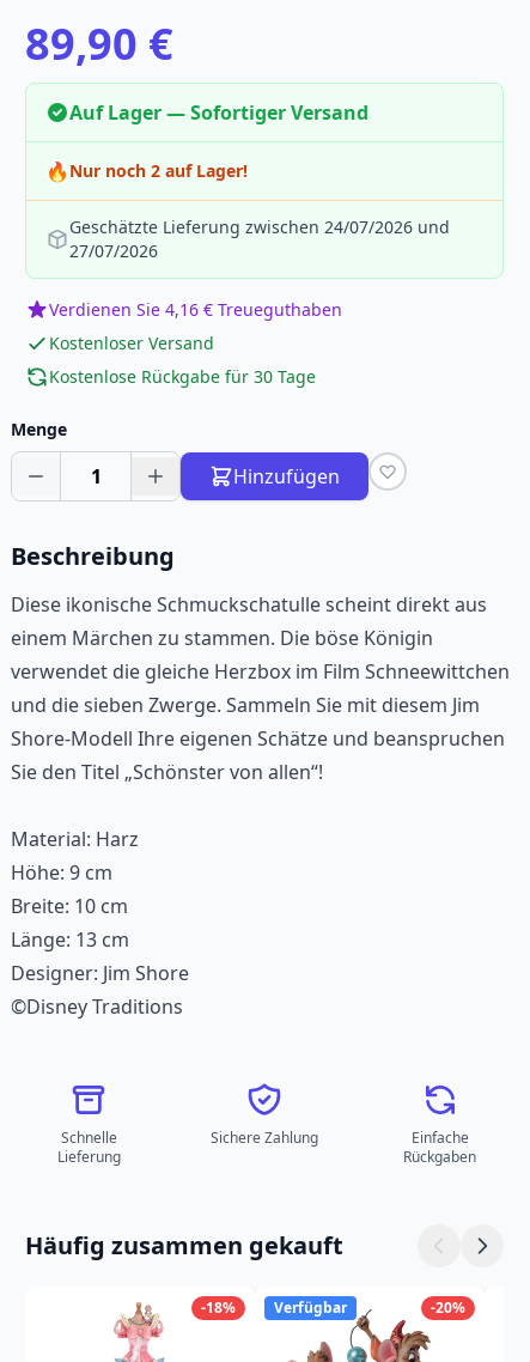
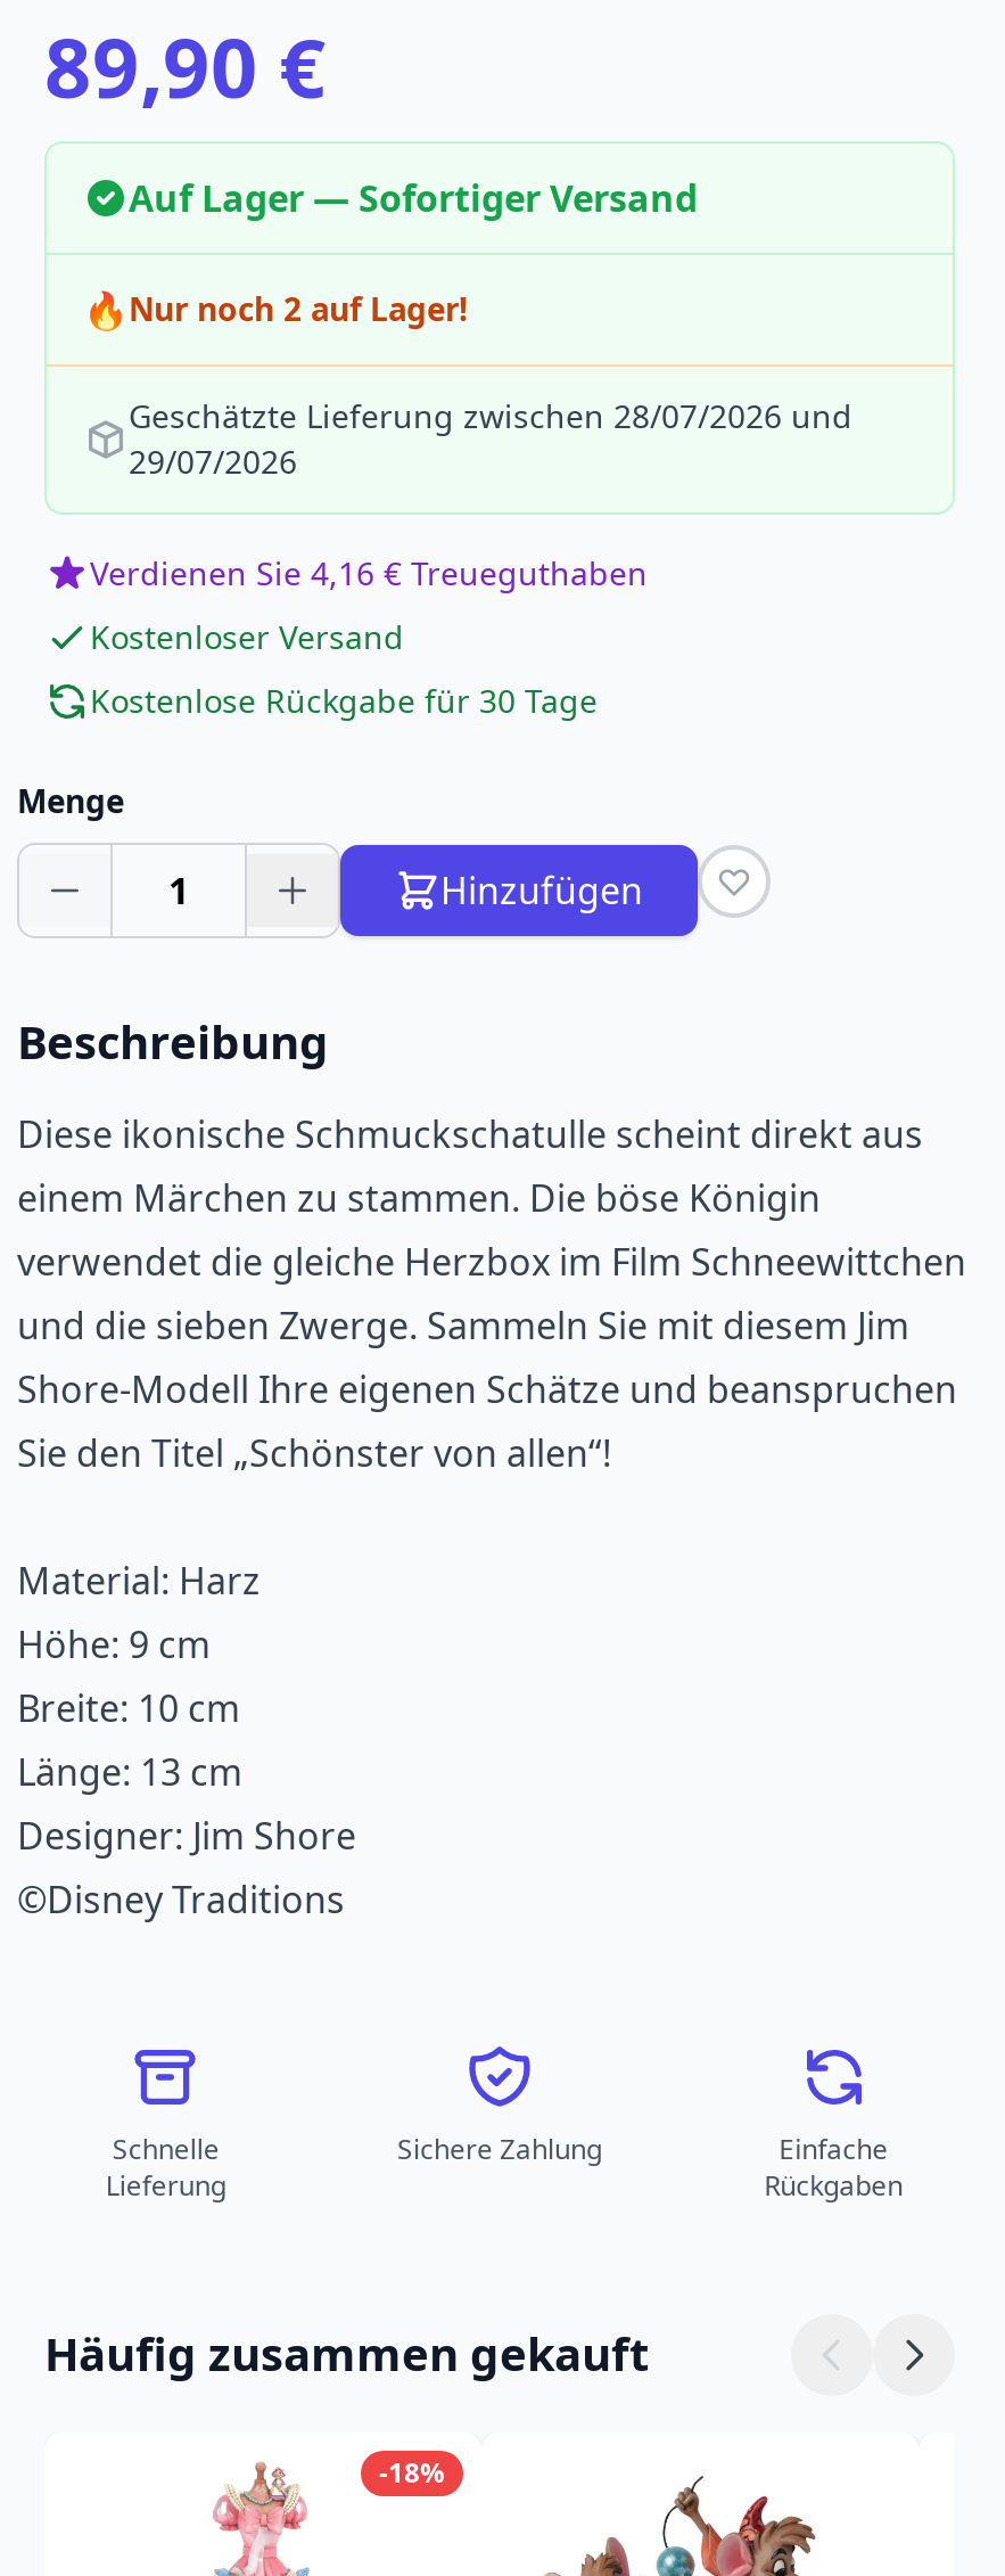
- Geschätzte Lieferung zwischen 24/07/2026 und
+ Geschätzte Lieferung zwischen 28/07/2026 und

- 27/07/2026
+ 29/07/2026

- -20%
- Verfügbar
